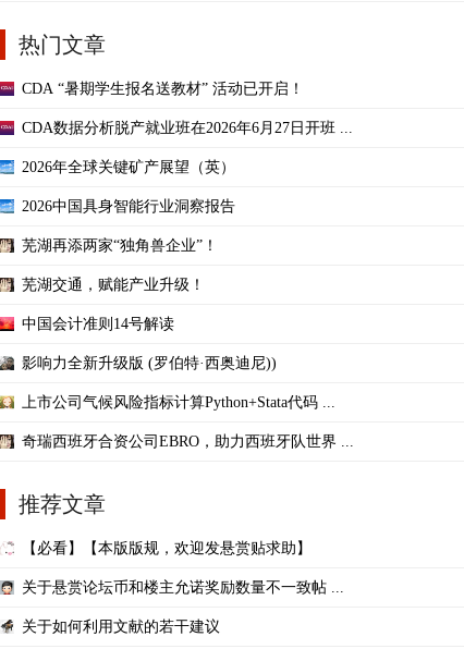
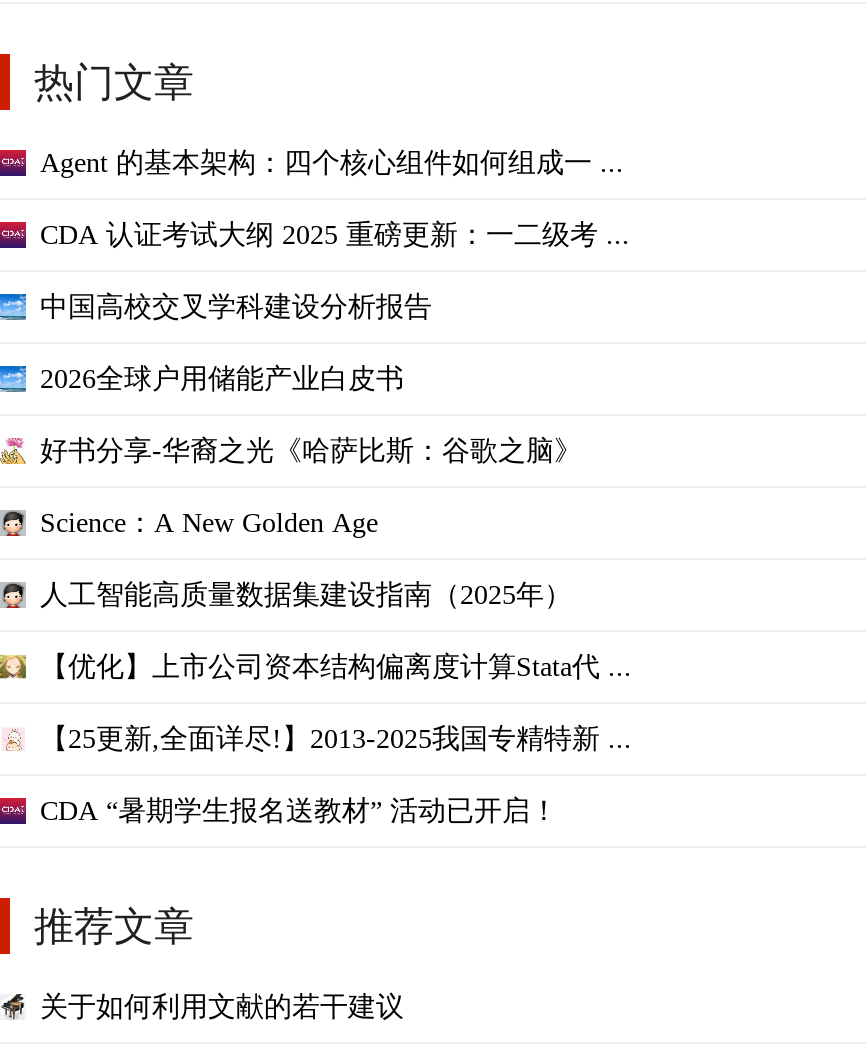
+ Agent 的基本架构：四个核心组件如何组成一 ...
+ CDA 认证考试大纲 2025 重磅更新：一二级考 ...
+ 中国高校交叉学科建设分析报告
+ 2026全球户用储能产业白皮书
+ 好书分享-华裔之光《哈萨比斯：谷歌之脑》
+ Science：A New Golden Age
+ 人工智能高质量数据集建设指南（2025年）
+ 【优化】上市公司资本结构偏离度计算Stata代 ...
+ 【25更新,全面详尽!】2013-2025我国专精特新 ...

moved down: CDA “暑期学生报名送教材” 活动已开启！

- CDA数据分析脱产就业班在2026年6月27日开班 ...
- 2026年全球关键矿产展望（英）
- 2026中国具身智能行业洞察报告
- 芜湖再添两家“独角兽企业”！
- 芜湖交通，赋能产业升级！
- 中国会计准则14号解读
- 影响力全新升级版 (罗伯特·西奥迪尼))
- 上市公司气候风险指标计算Python+Stata代码 ...
- 奇瑞西班牙合资公司EBRO，助力西班牙队世界 ...

- 【必看】【本版版规，欢迎发悬赏贴求助】
- 关于悬赏论坛币和楼主允诺奖励数量不一致帖 ...
